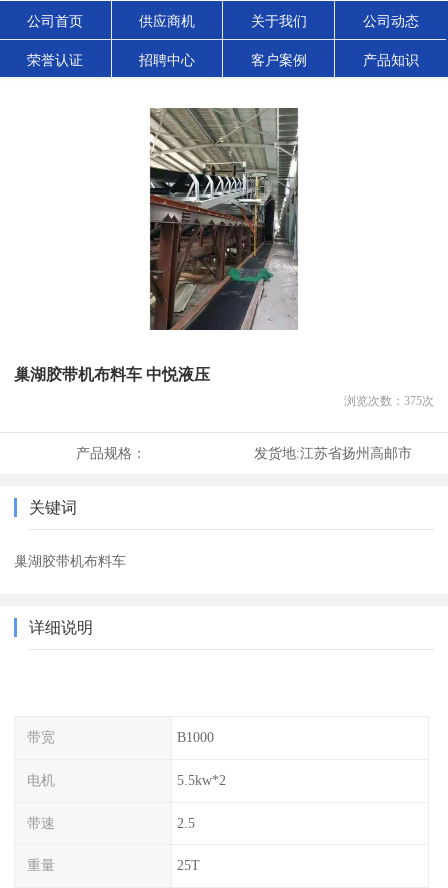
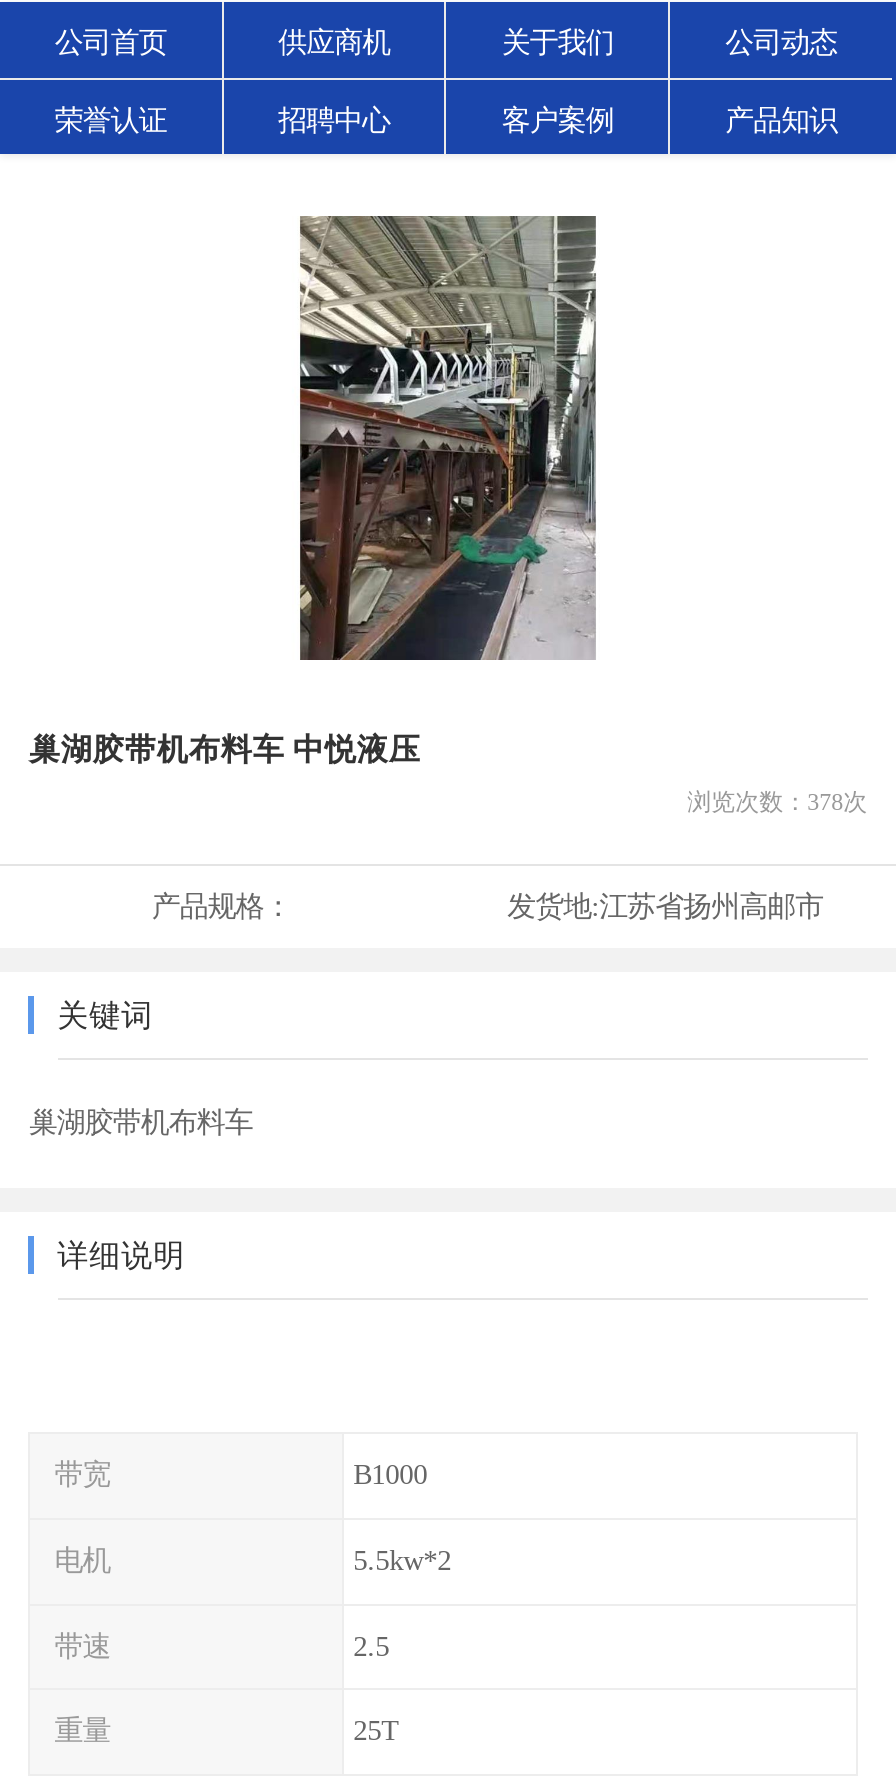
- 浏览次数：375次
+ 浏览次数：378次
